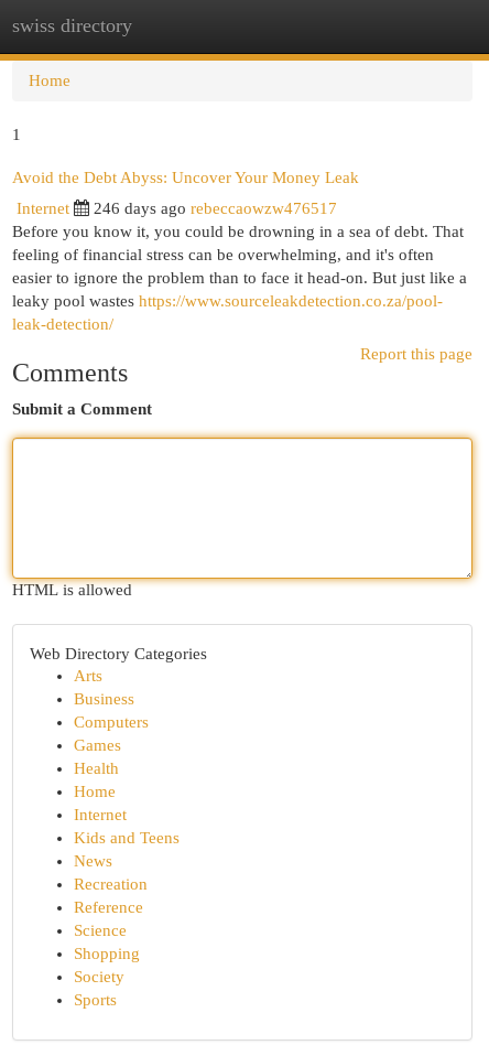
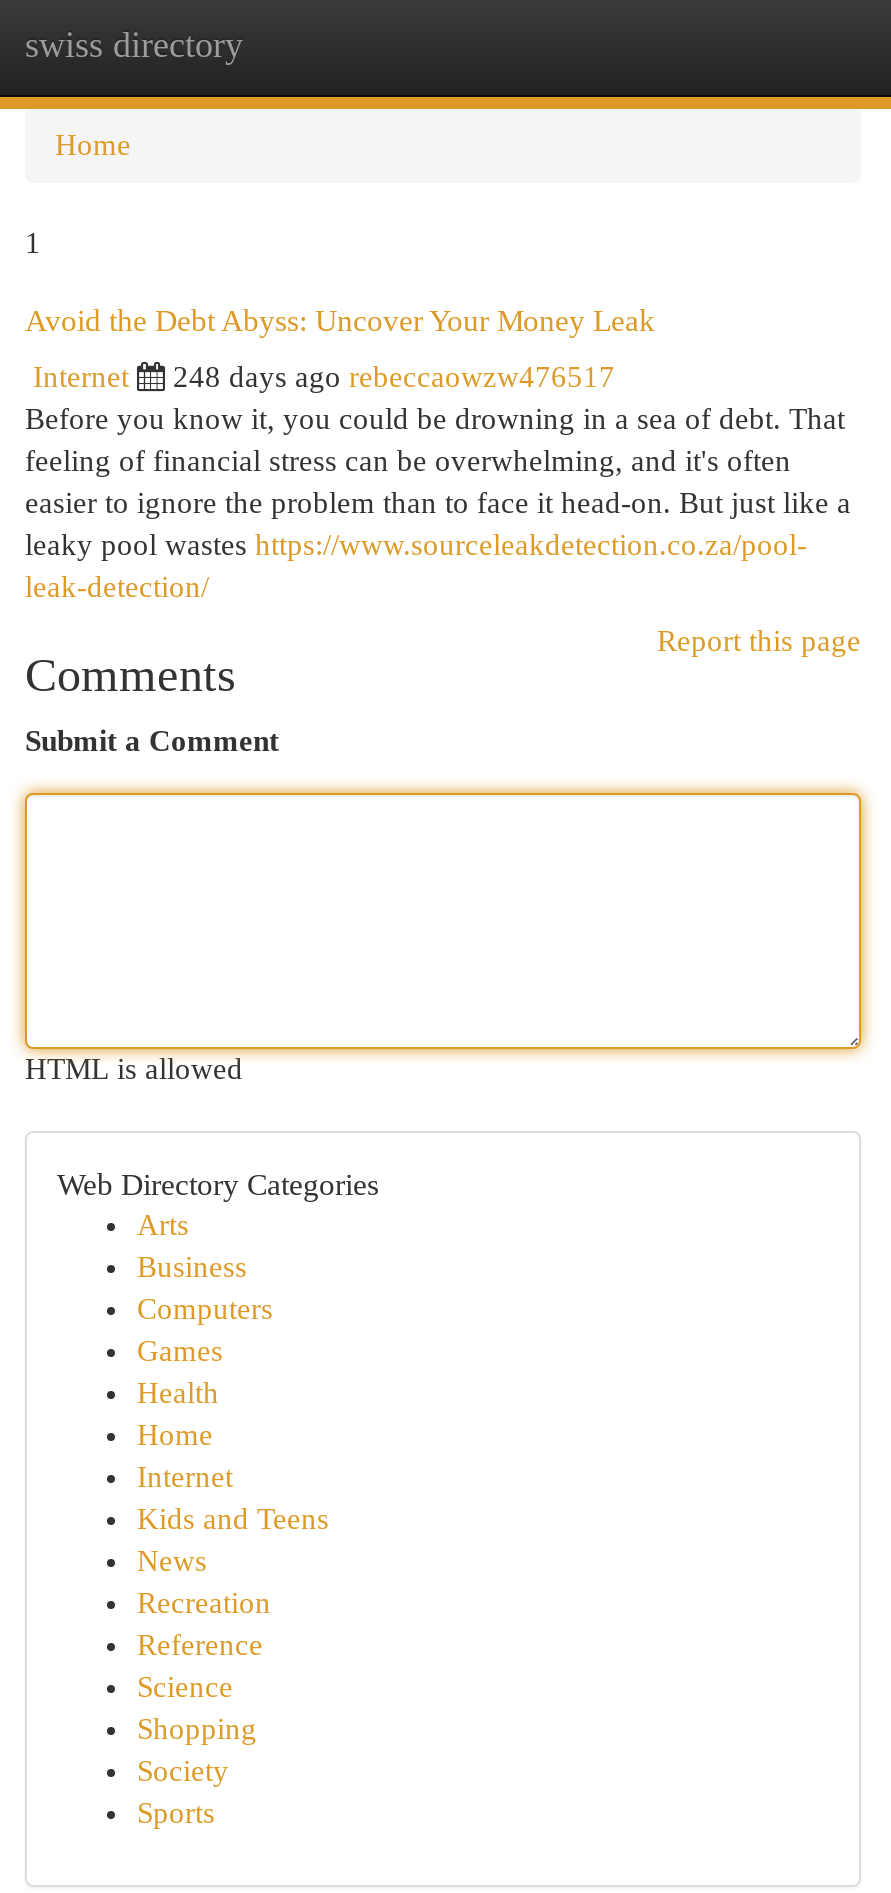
- 246 days ago rebeccaowzw476517
+ 248 days ago rebeccaowzw476517
